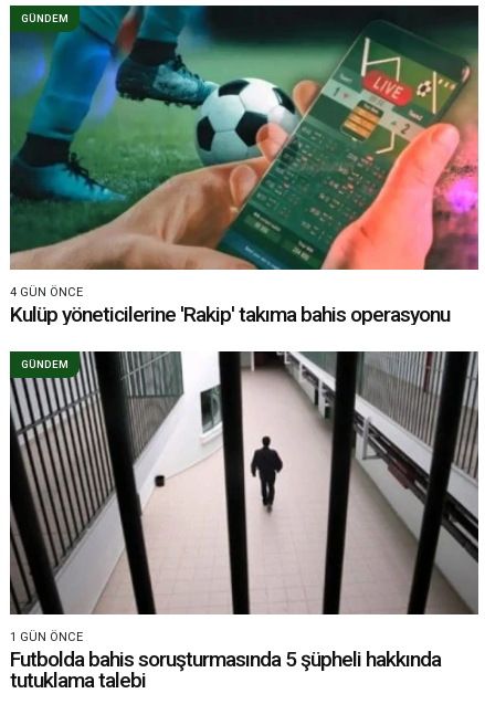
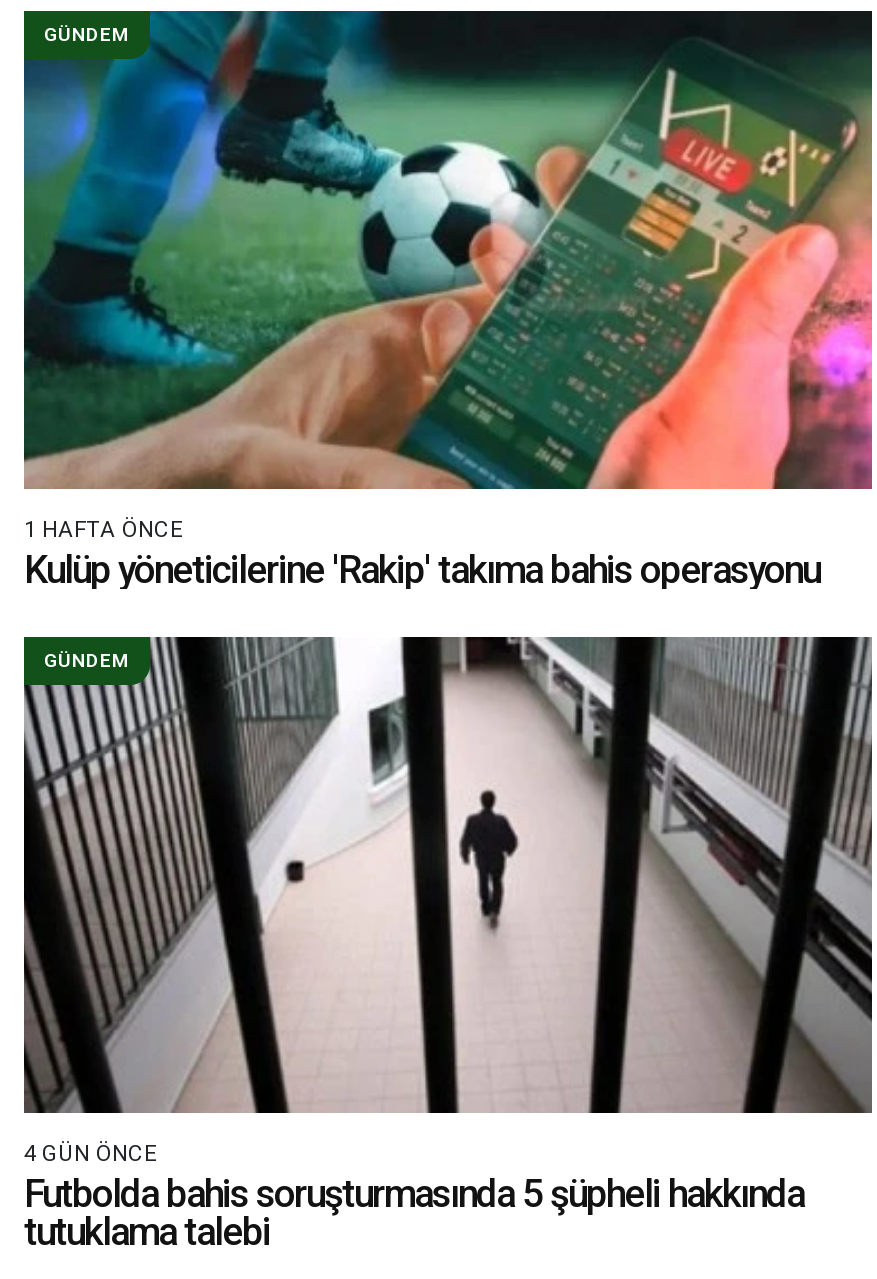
- 4 GÜN ÖNCE
+ 1 HAFTA ÖNCE

- 1 GÜN ÖNCE
+ 4 GÜN ÖNCE
